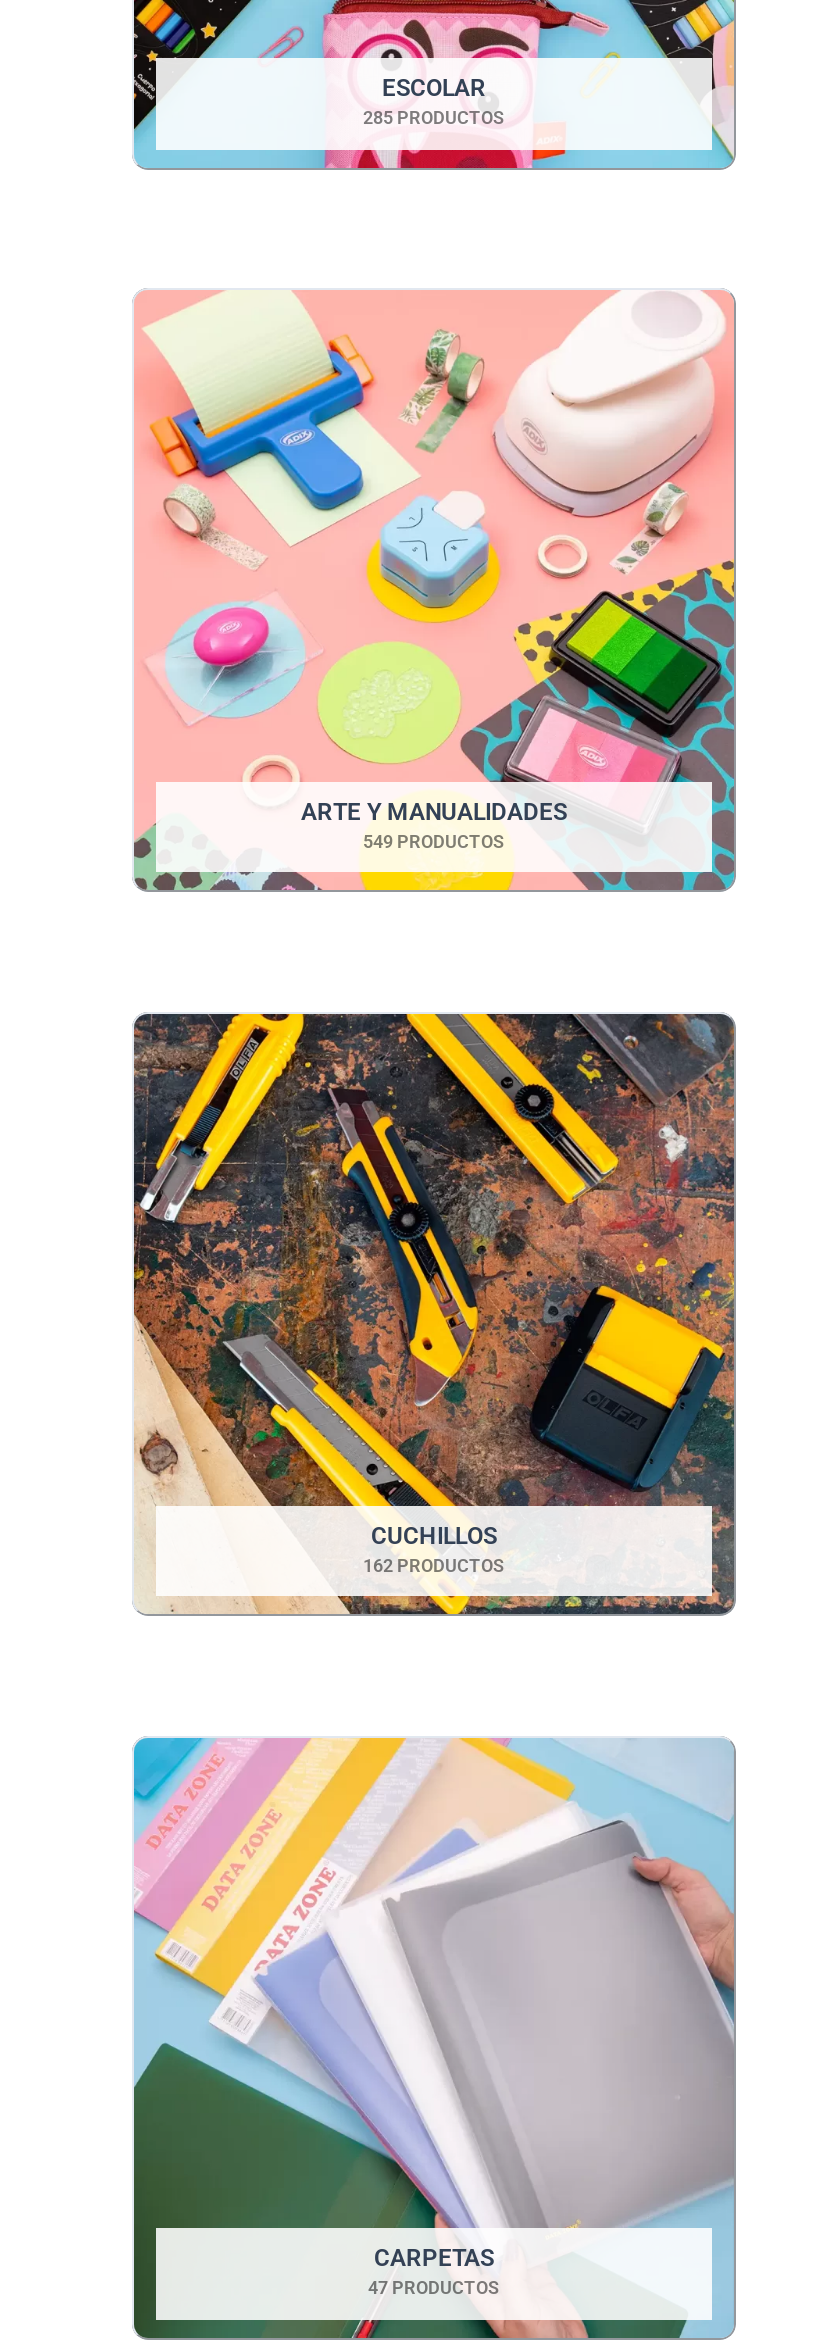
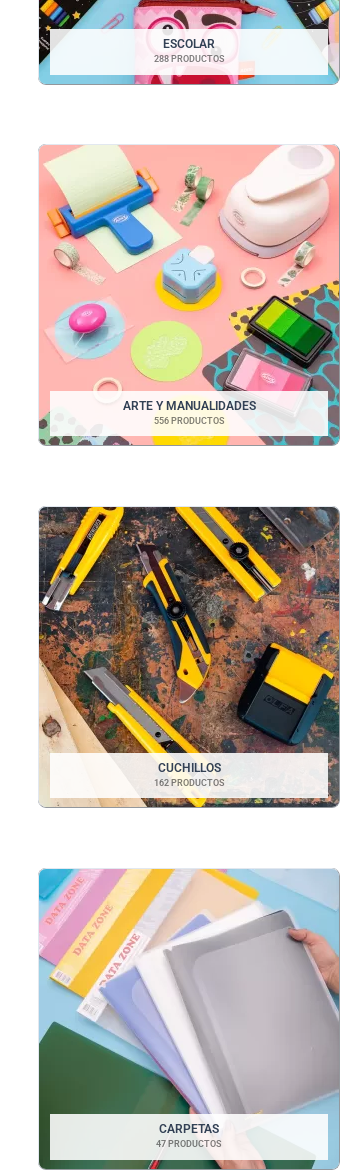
- 285 PRODUCTOS
+ 288 PRODUCTOS

- 549 PRODUCTOS
+ 556 PRODUCTOS
